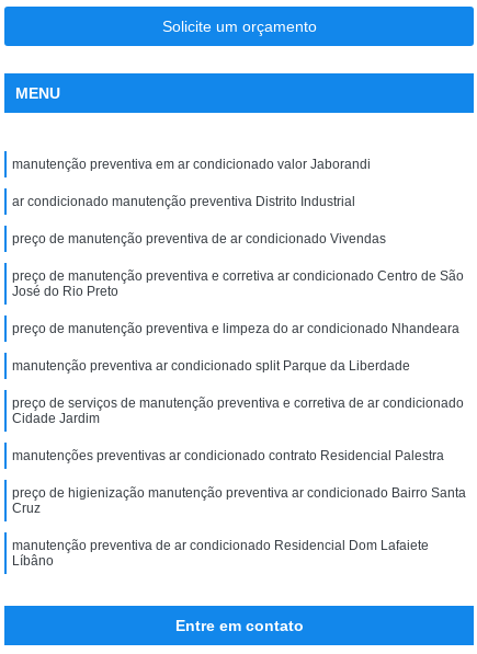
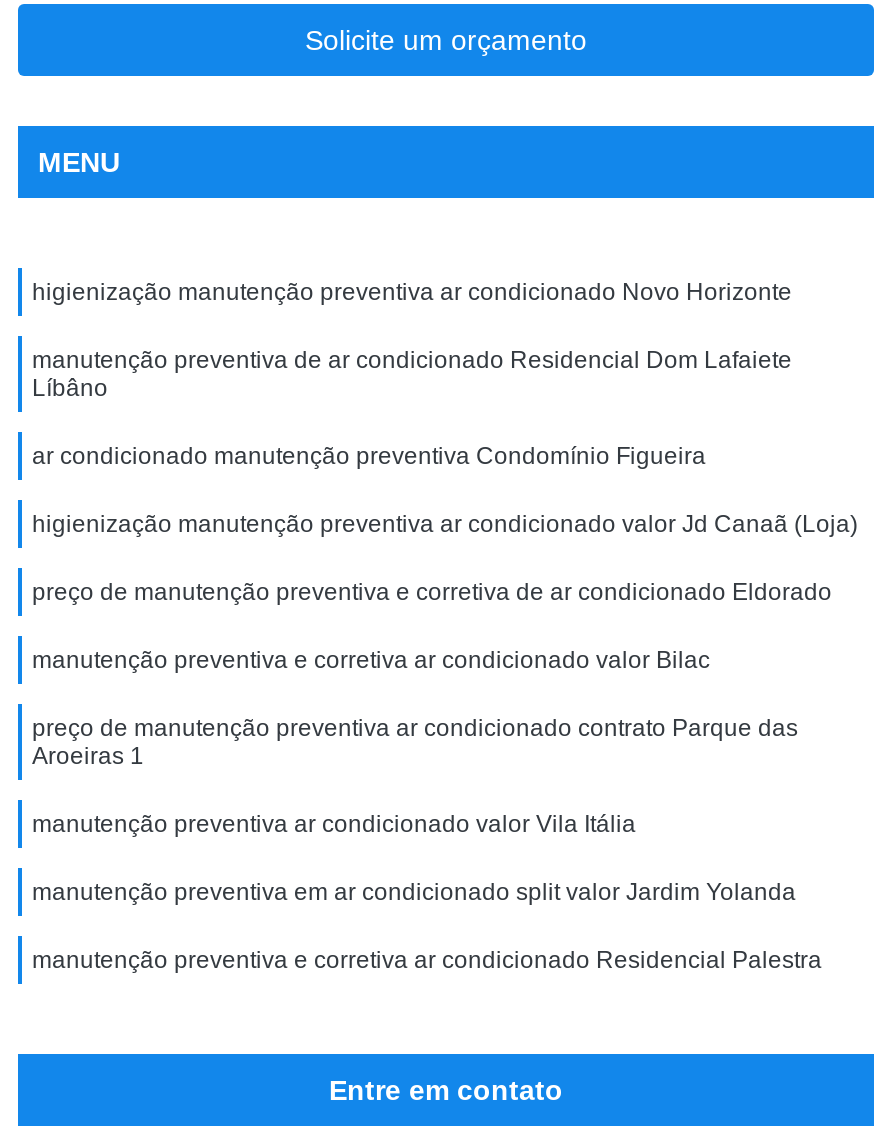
- manutenção preventiva em ar condicionado valor Jaborandi
- ar condicionado manutenção preventiva Distrito Industrial
- preço de manutenção preventiva de ar condicionado Vivendas
- preço de manutenção preventiva e corretiva ar condicionado Centro de São
- José do Rio Preto
- preço de manutenção preventiva e limpeza do ar condicionado Nhandeara
- manutenção preventiva ar condicionado split Parque da Liberdade
- preço de serviços de manutenção preventiva e corretiva de ar condicionado
- Cidade Jardim
- manutenções preventivas ar condicionado contrato Residencial Palestra
- preço de higienização manutenção preventiva ar condicionado Bairro Santa
- Cruz
+ higienização manutenção preventiva ar condicionado Novo Horizonte

moved up: manutenção preventiva de ar condicionado Residencial Dom Lafaiete | Líbâno

+ ar condicionado manutenção preventiva Condomínio Figueira
+ higienização manutenção preventiva ar condicionado valor Jd Canaã (Loja)
+ preço de manutenção preventiva e corretiva de ar condicionado Eldorado
+ manutenção preventiva e corretiva ar condicionado valor Bilac
+ preço de manutenção preventiva ar condicionado contrato Parque das
+ Aroeiras 1
+ manutenção preventiva ar condicionado valor Vila Itália
+ manutenção preventiva em ar condicionado split valor Jardim Yolanda
+ manutenção preventiva e corretiva ar condicionado Residencial Palestra
